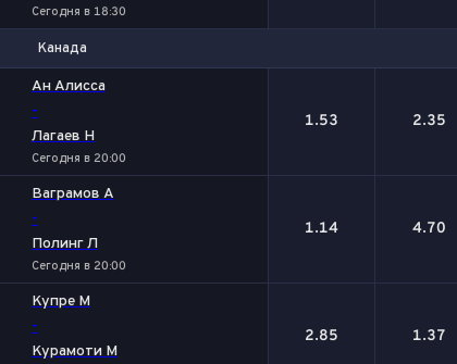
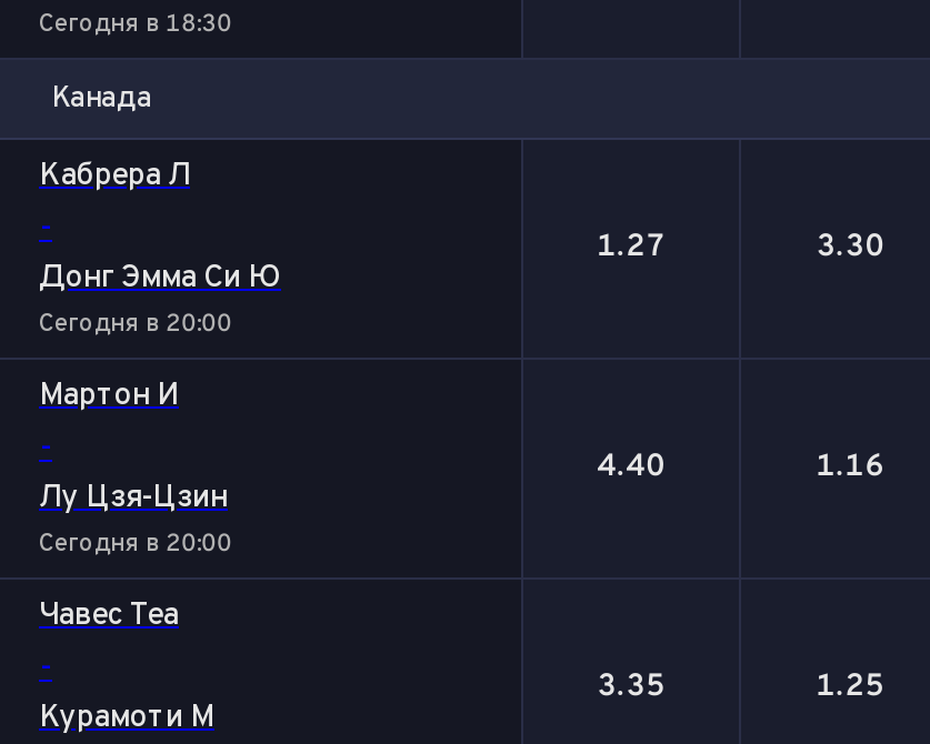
- Ан Алисса
+ Кабрера Л

- 1.53
- 2.35
+ 1.27
+ 3.30

- Лагаев Н
+ Донг Эмма Си Ю

- Ваграмов А
+ Мартон И

- 1.14
- 4.70
+ 4.40
+ 1.16

- Полинг Л
+ Лу Цзя-Цзин

- Купре М
+ Чавес Теа

- 2.85
- 1.37
+ 3.35
+ 1.25
